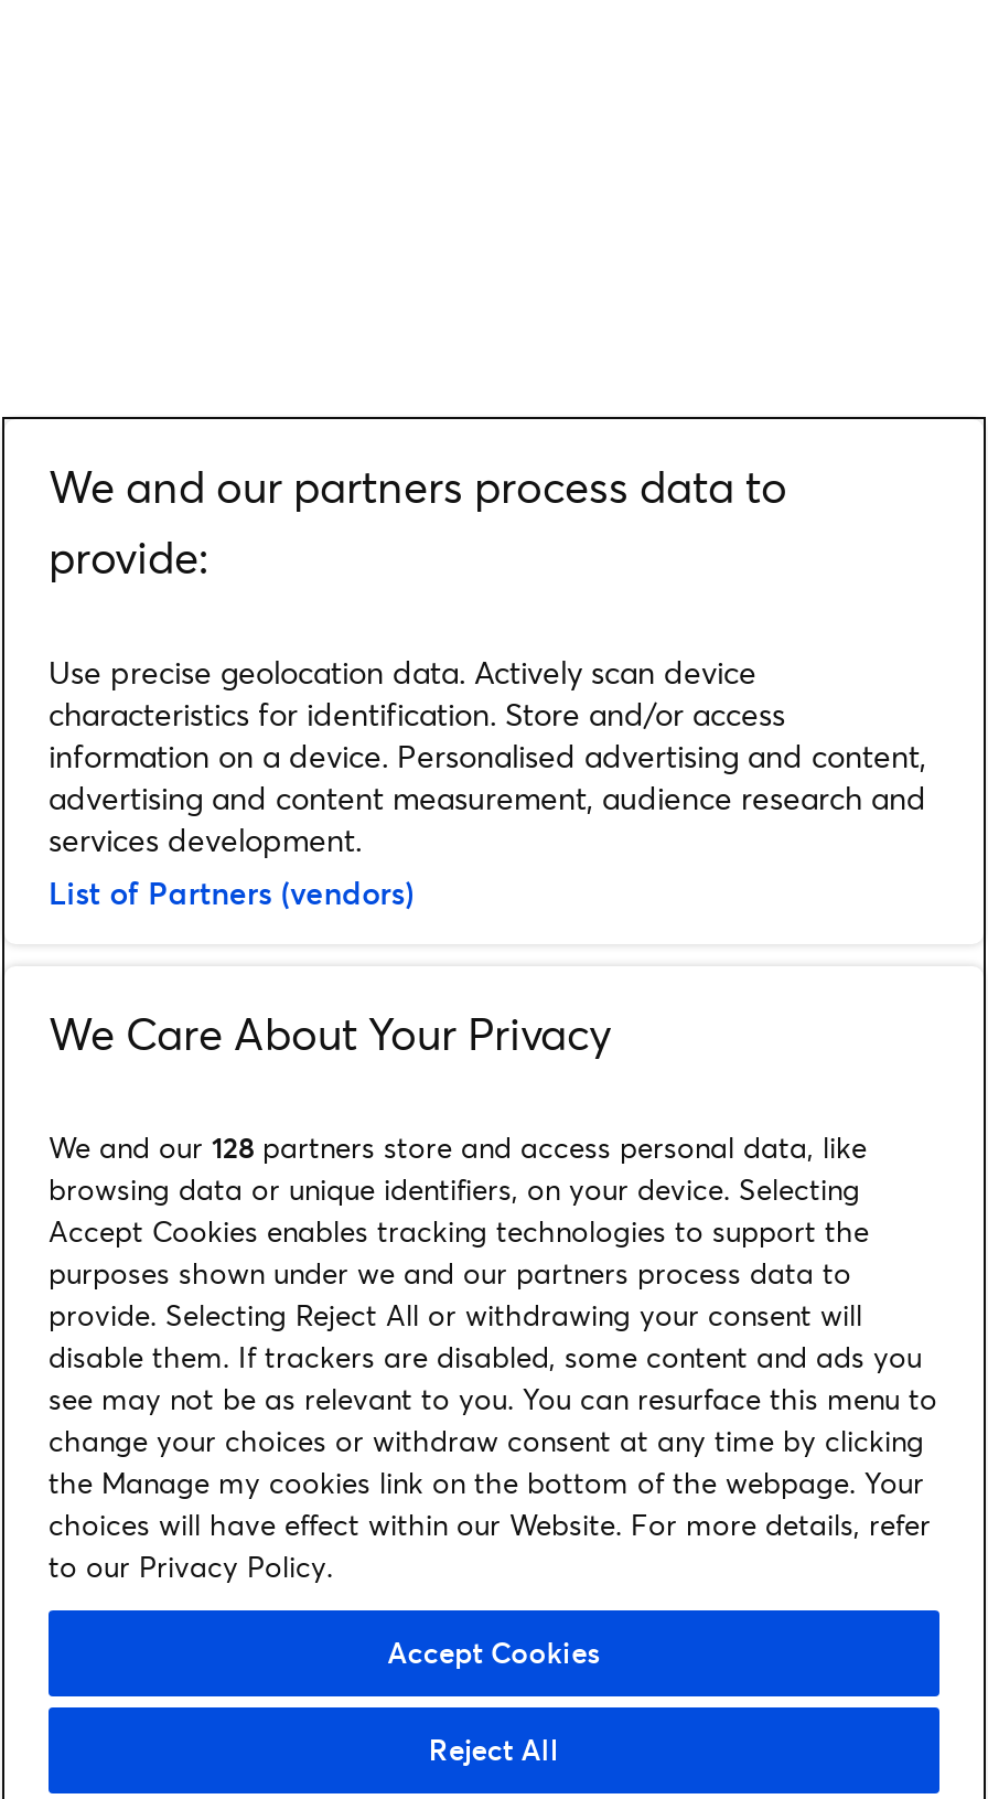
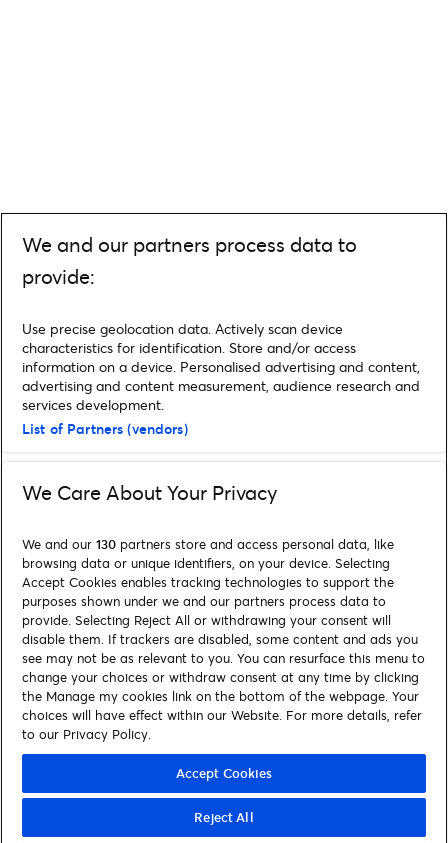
- We and our 128 partners store and access personal data, like
+ We and our 130 partners store and access personal data, like
